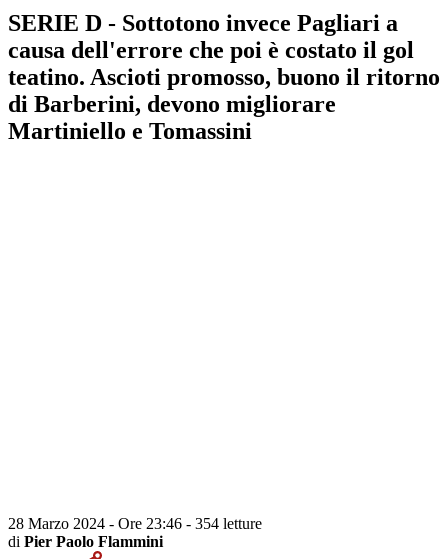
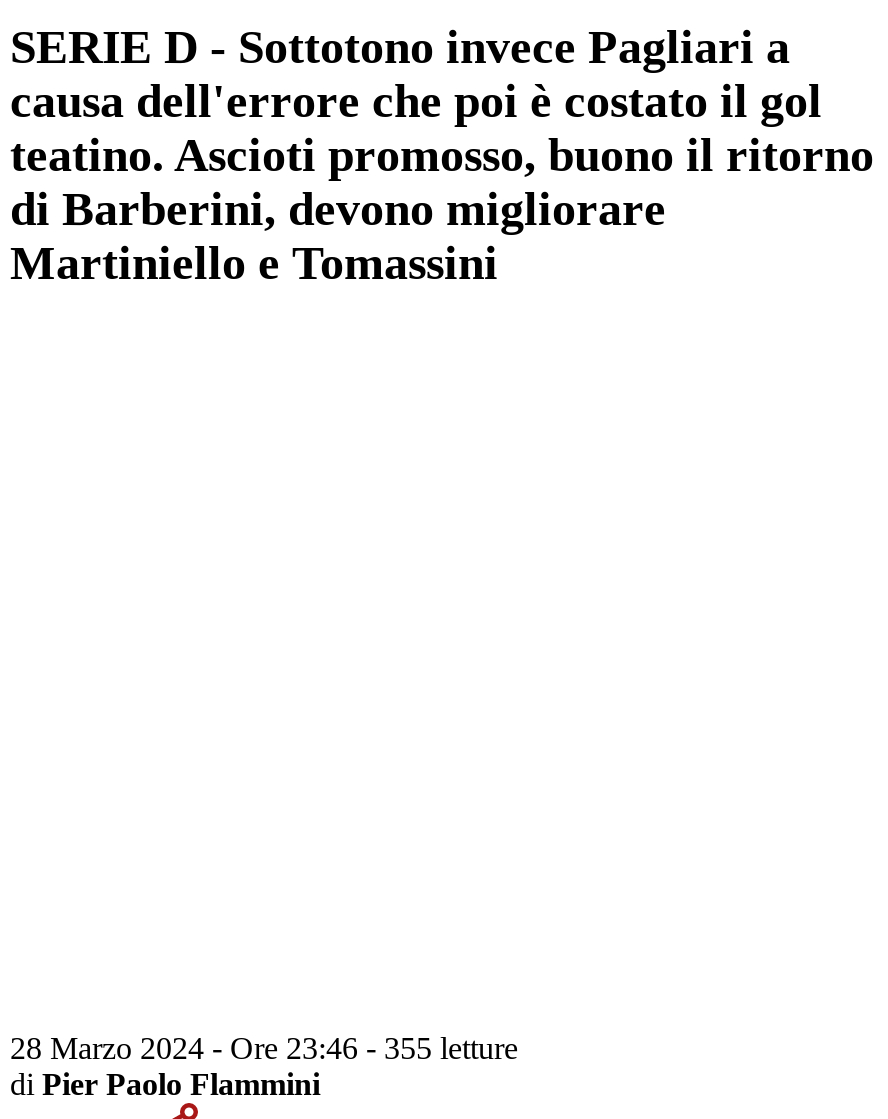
- 28 Marzo 2024 - Ore 23:46 - 354 letture
+ 28 Marzo 2024 - Ore 23:46 - 355 letture
